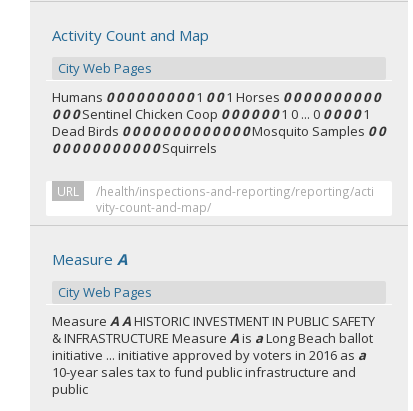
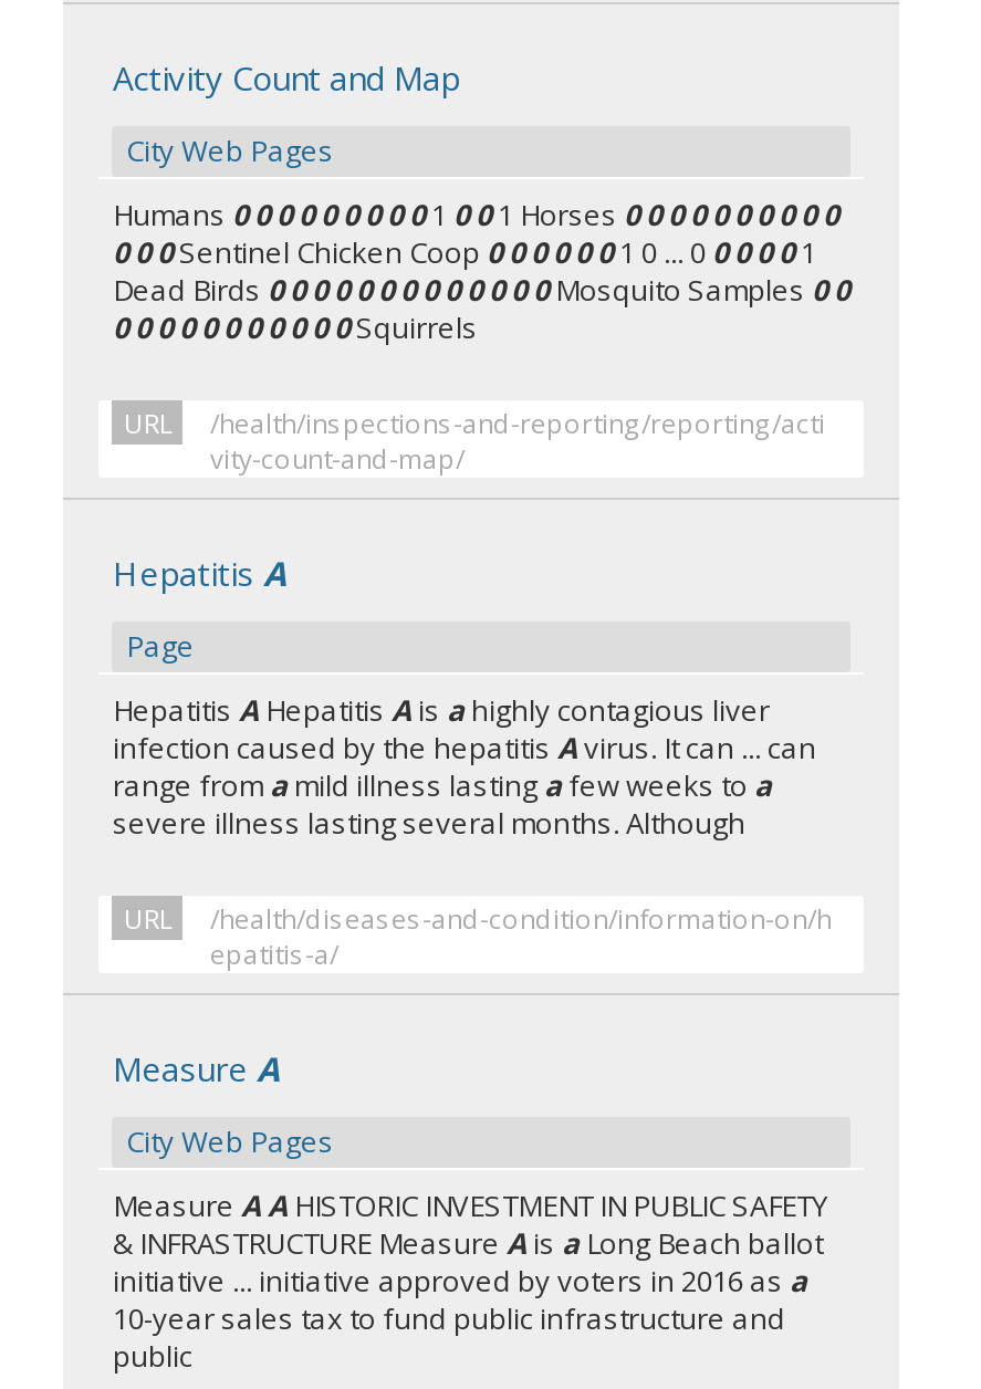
+ Hepatitis A
+ Page
+ Hepatitis A Hepatitis A is a highly contagious liver
+ infection caused by the hepatitis Avirus. It can ... can
+ range from a mild illness lasting a few weeks to a
+ severe illness lasting several months. Although
+ URL
+ /health/diseases-and-condition/information-on/h
+ epatitis-a/
